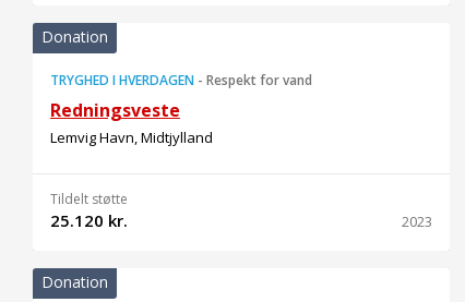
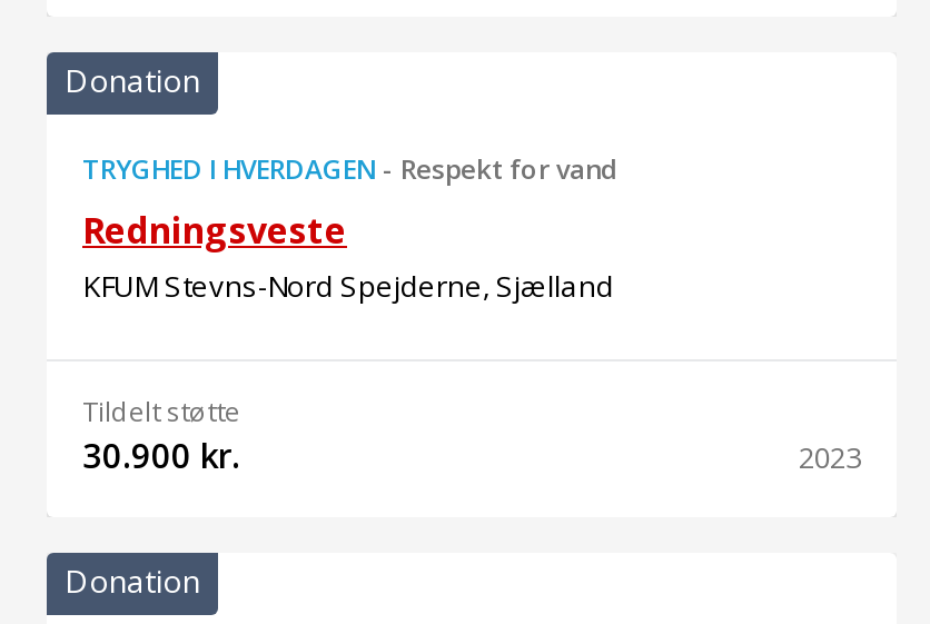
- Lemvig Havn, Midtjylland
+ KFUM Stevns-Nord Spejderne, Sjælland

- 25.120 kr.
+ 30.900 kr.
